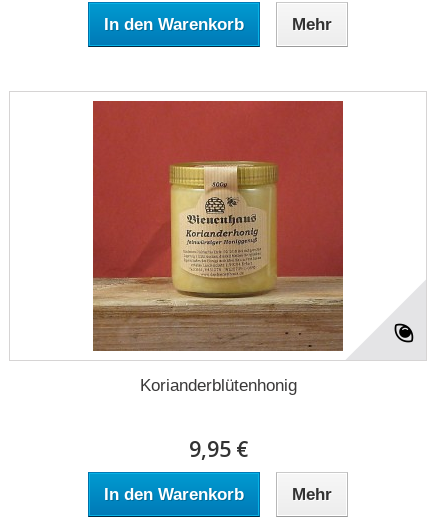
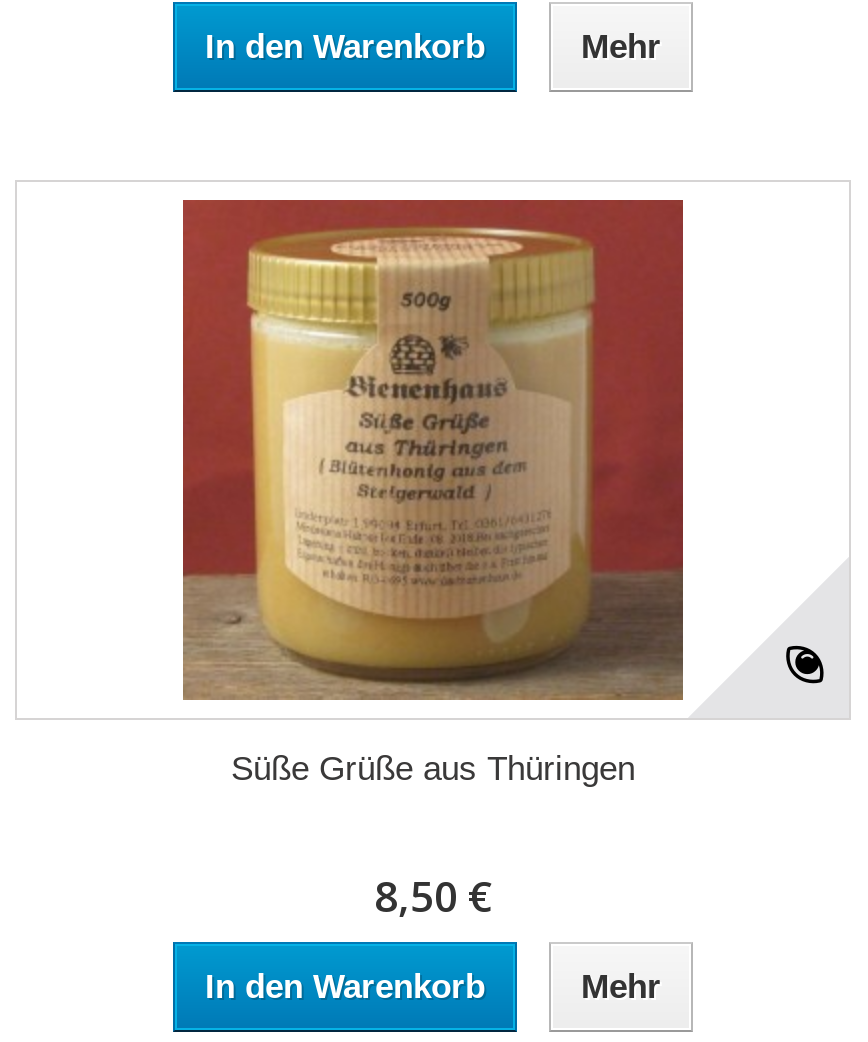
- [image]
- Korianderblütenhonig
+ [image]
+ Süße Grüße aus Thüringen

- 9,95 €
+ 8,50 €
